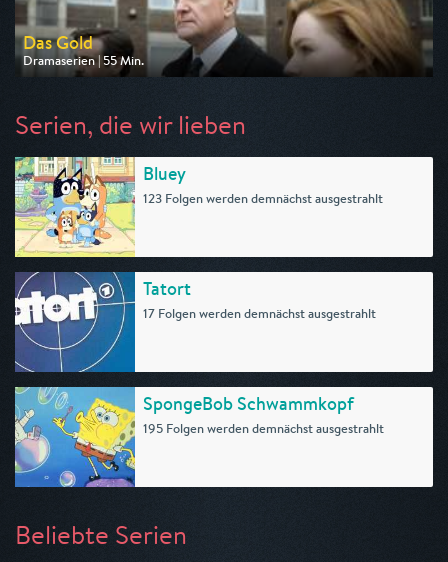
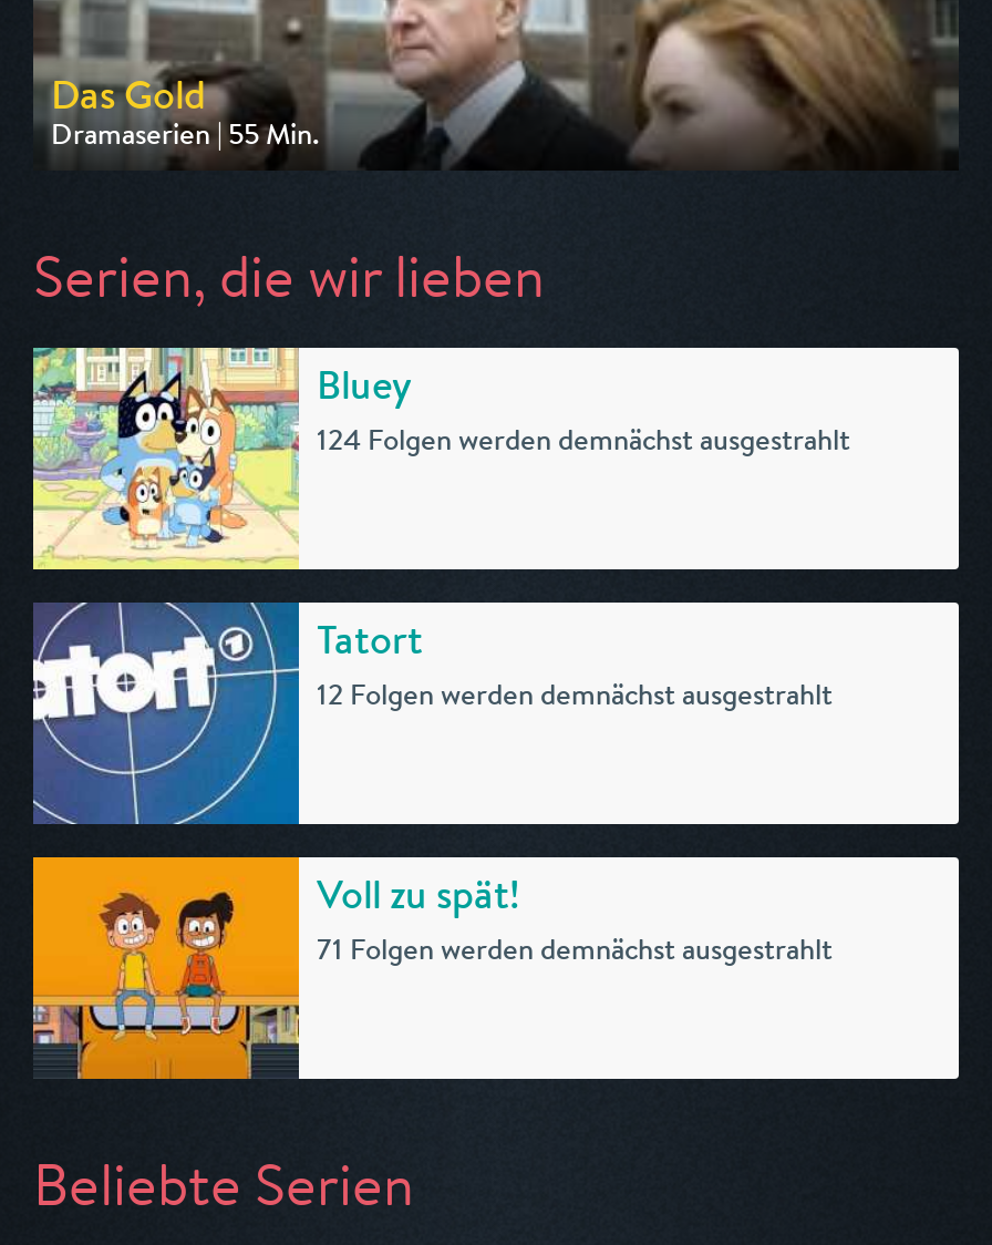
- 123 Folgen werden demnächst ausgestrahlt
+ 124 Folgen werden demnächst ausgestrahlt

- 17 Folgen werden demnächst ausgestrahlt
+ 12 Folgen werden demnächst ausgestrahlt

- [image]
- SpongeBob Schwammkopf
- 195 Folgen werden demnächst ausgestrahlt
+ [image]
+ Voll zu spät!
+ 71 Folgen werden demnächst ausgestrahlt
